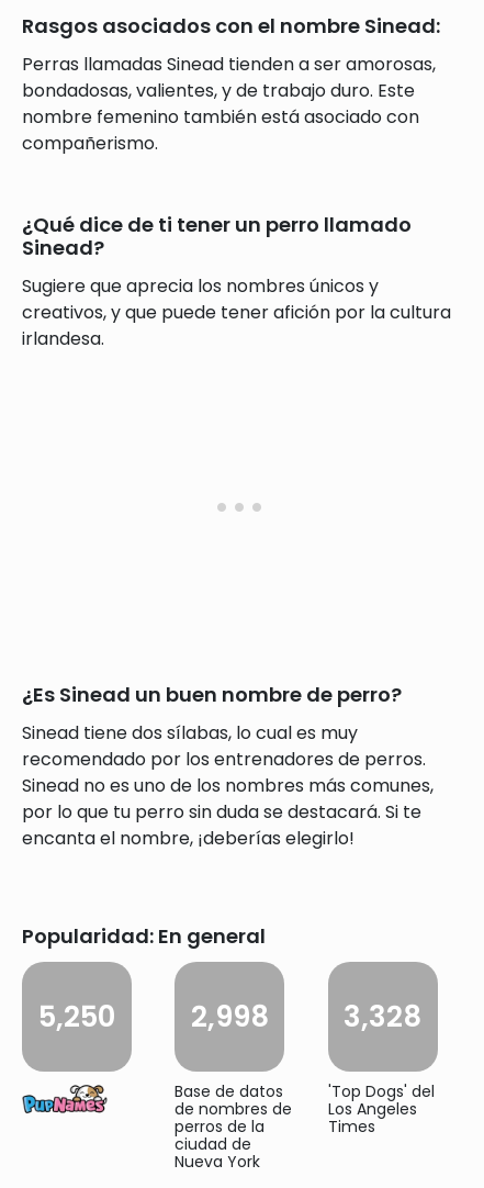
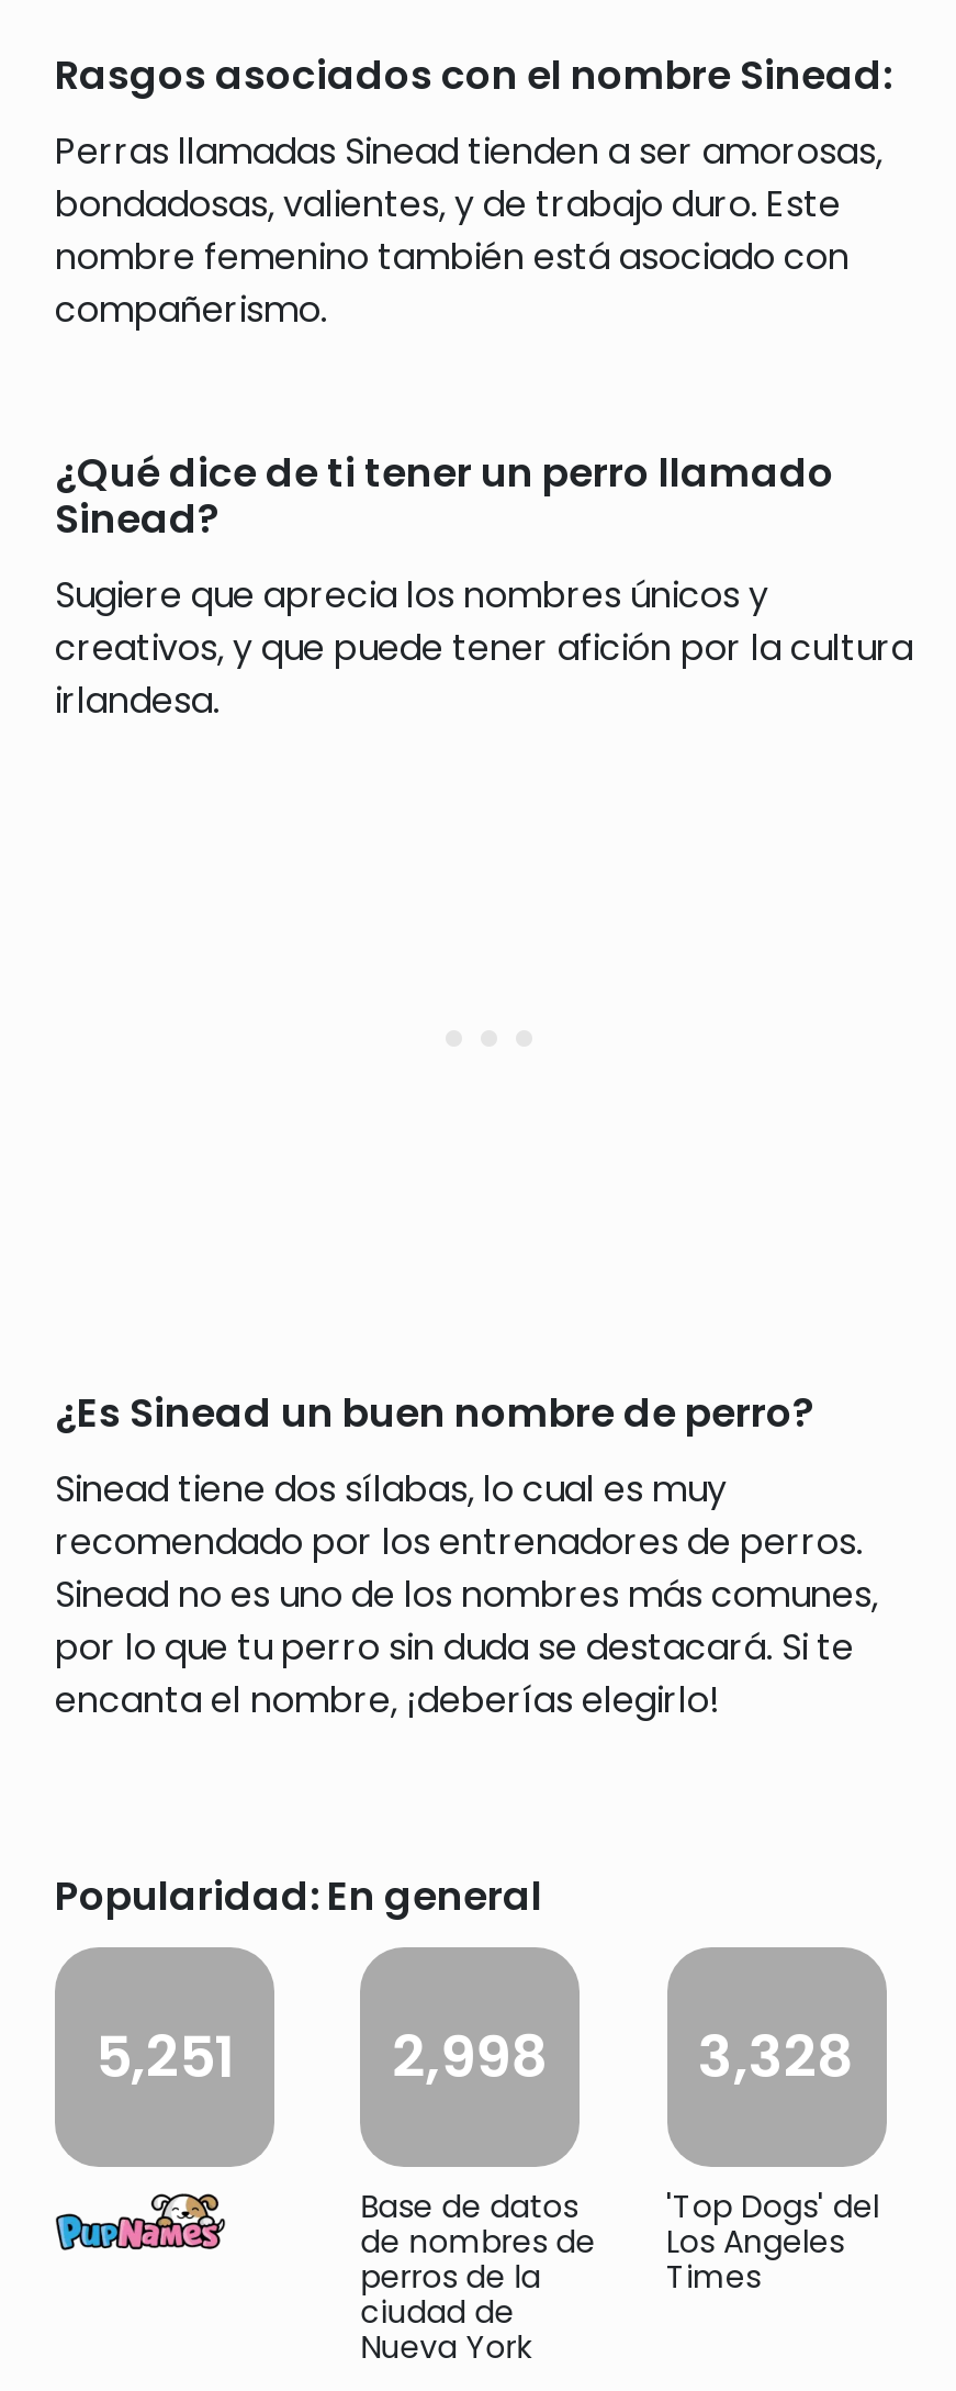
- 5,250
+ 5,251
